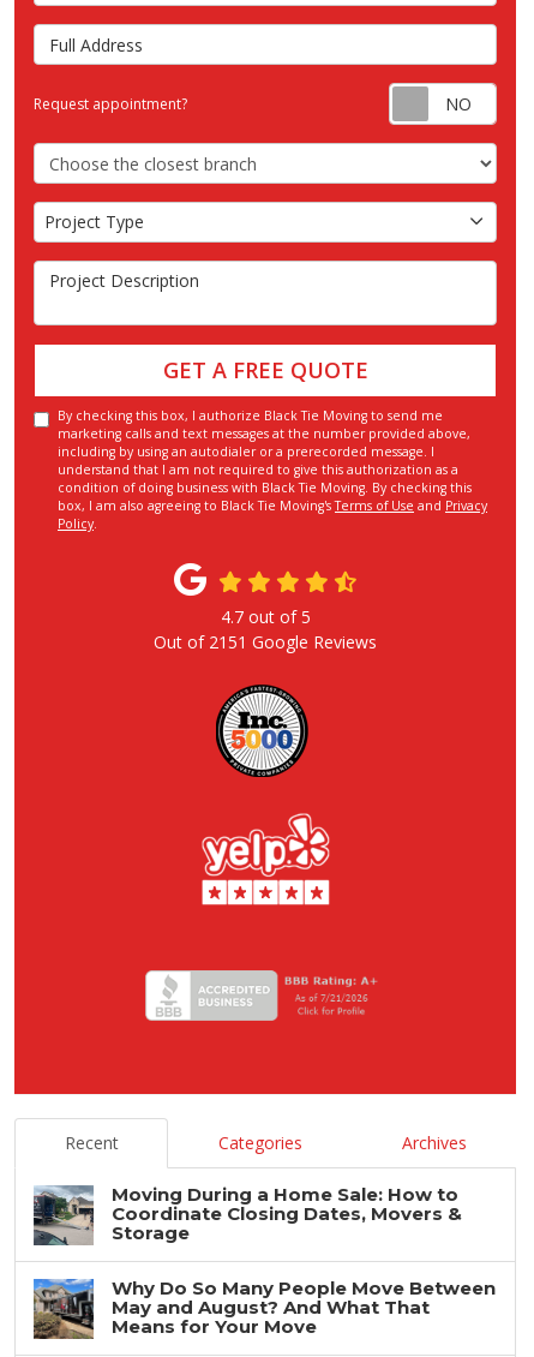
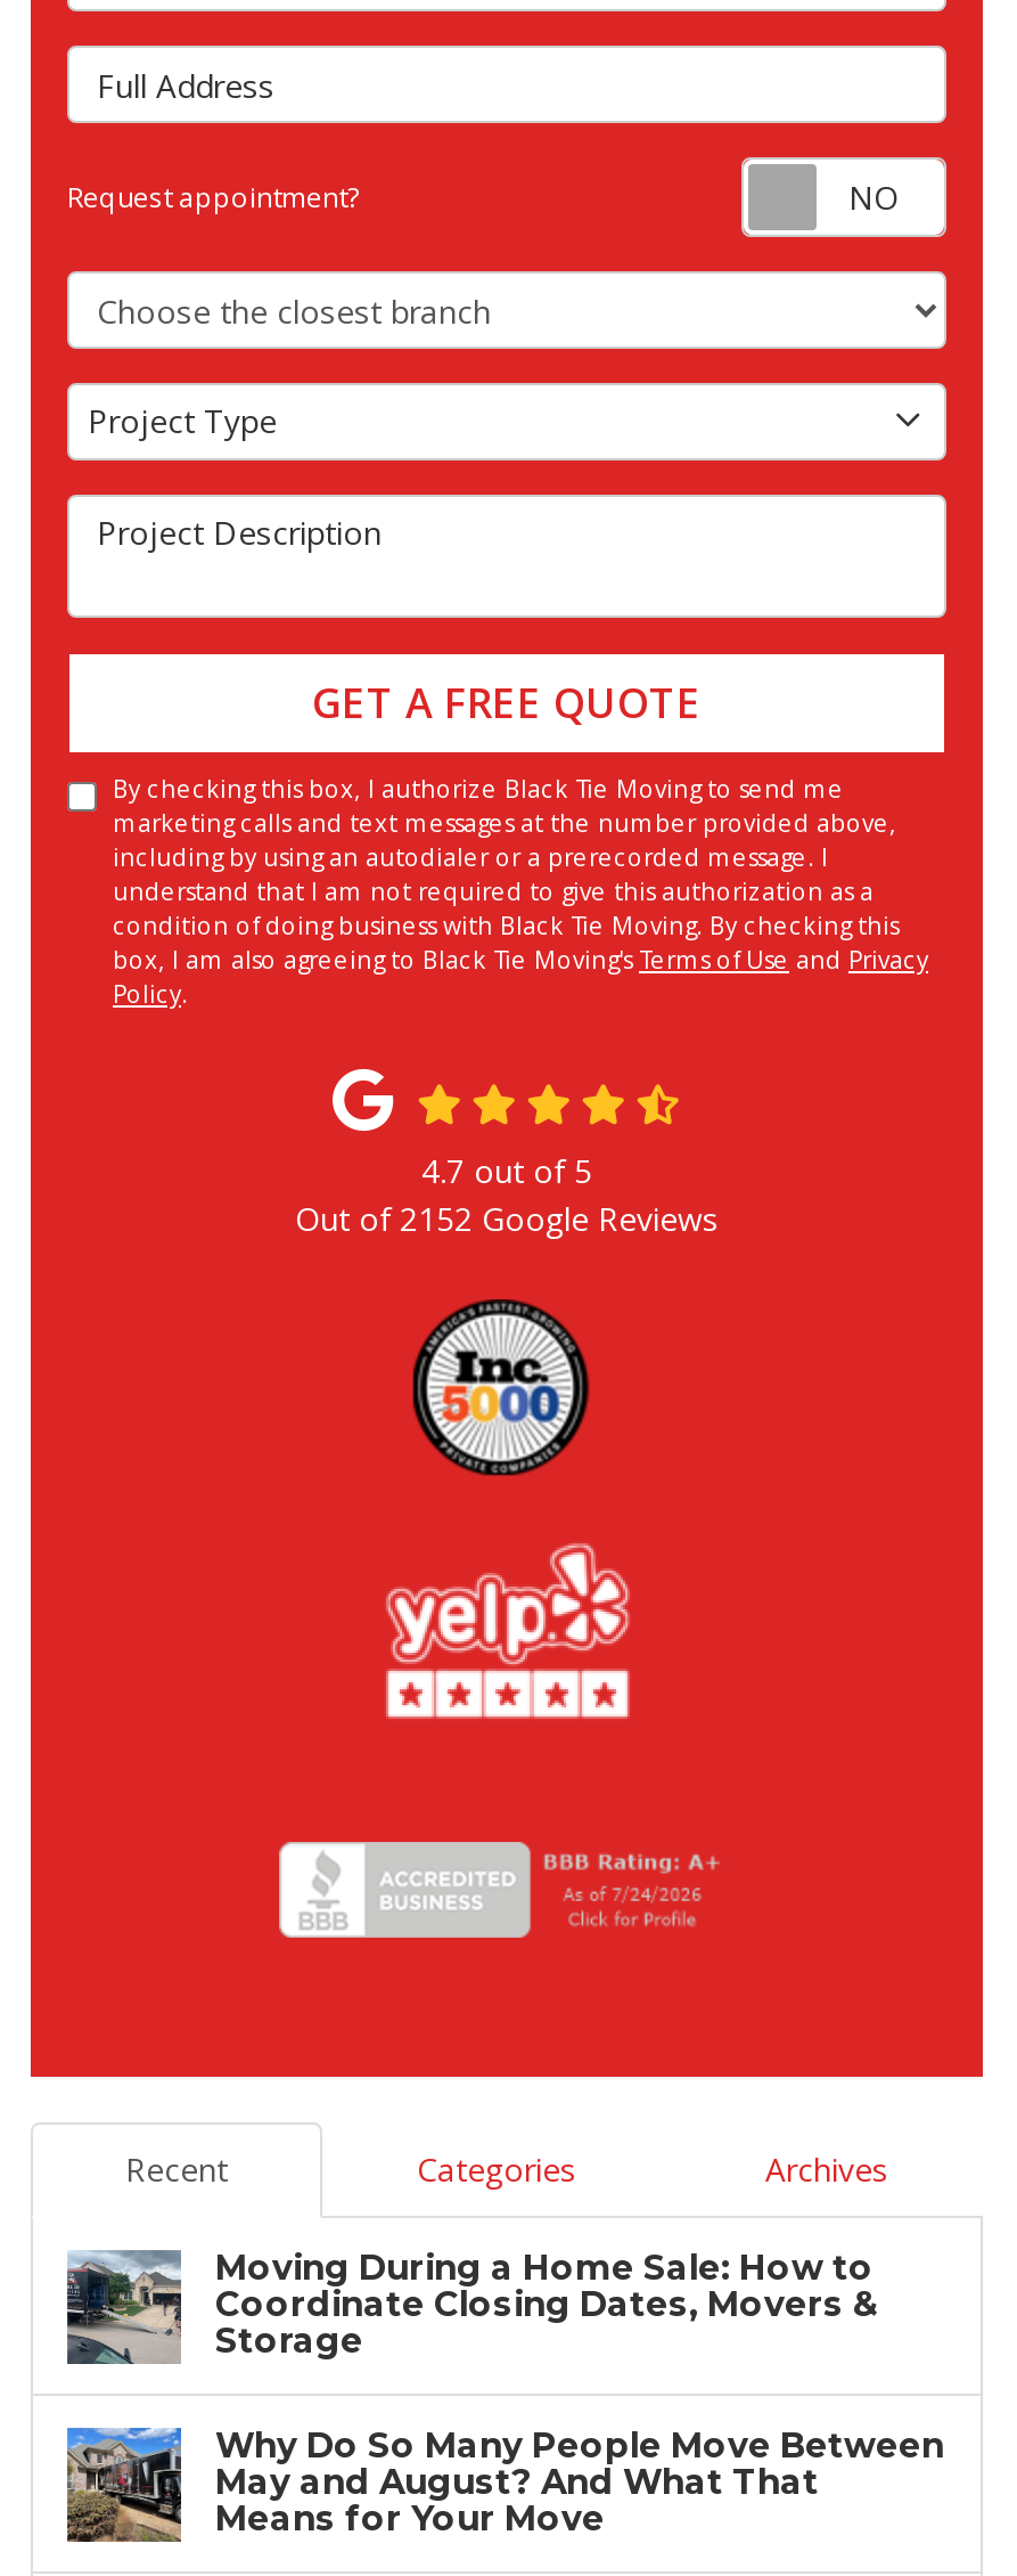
- Out of 2151 Google Reviews
+ Out of 2152 Google Reviews
